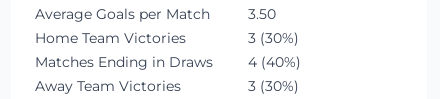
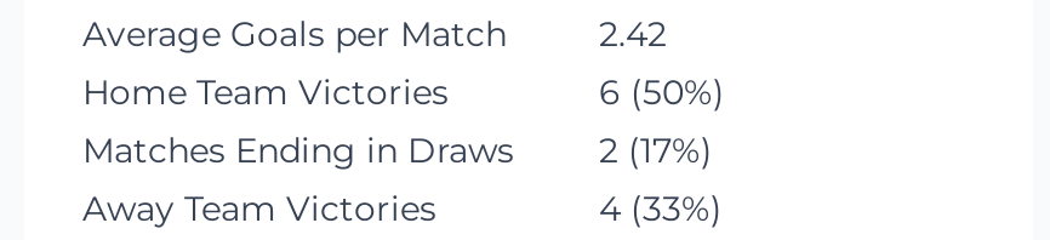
- 3.50
+ 2.42

- 3 (30%)
+ 6 (50%)

- Matches Ending in Draws 4 (40%)
+ Matches Ending in Draws 2 (17%)

- 3 (30%)
+ 4 (33%)
